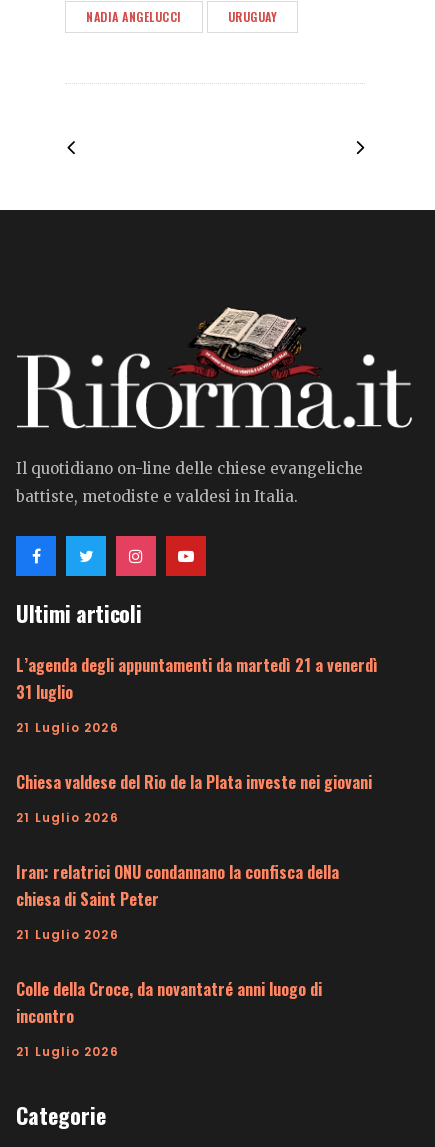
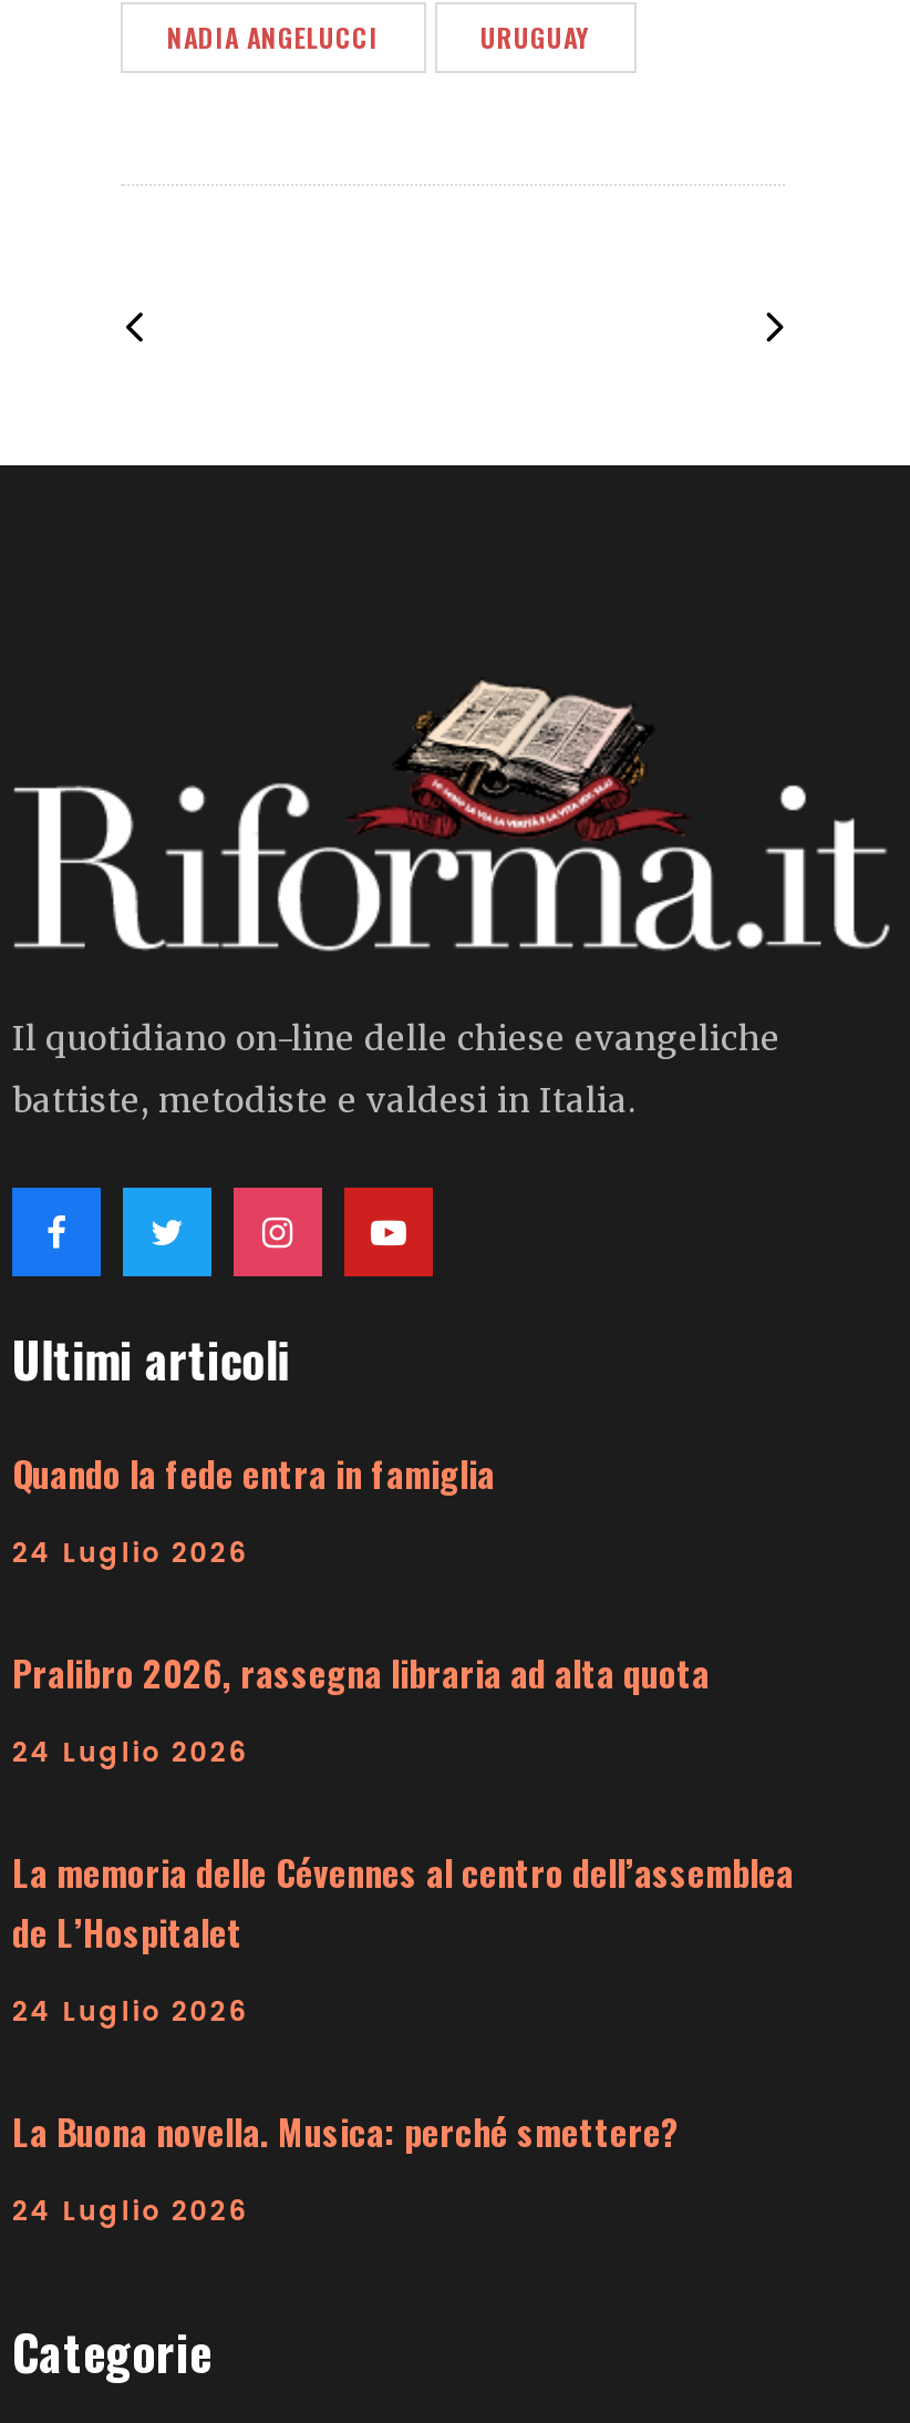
- L’agenda degli appuntamenti da martedì 21 a venerdì
- 31 luglio
+ Quando la fede entra in famiglia

- 21 Luglio 2026
+ 24 Luglio 2026

- Chiesa valdese del Rio de la Plata investe nei giovani
+ Pralibro 2026, rassegna libraria ad alta quota

- 21 Luglio 2026
+ 24 Luglio 2026

- Iran: relatrici ONU condannano la confisca della
- chiesa di Saint Peter
+ La memoria delle Cévennes al centro dell’assemblea
+ de L’Hospitalet

- 21 Luglio 2026
+ 24 Luglio 2026

- Colle della Croce, da novantatré anni luogo di
- incontro
+ La Buona novella. Musica: perché smettere?

- 21 Luglio 2026
+ 24 Luglio 2026
